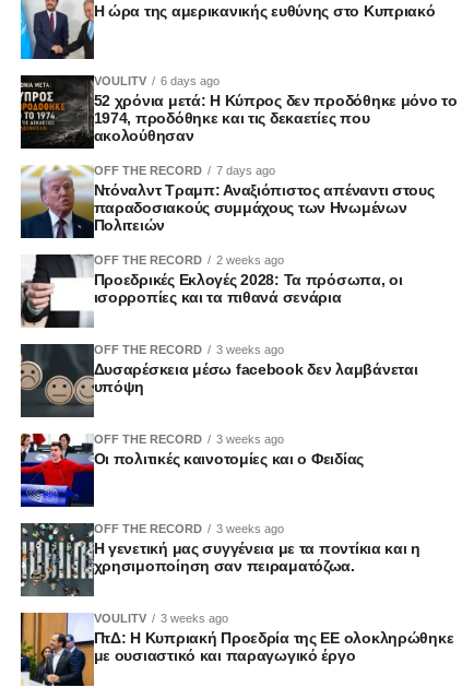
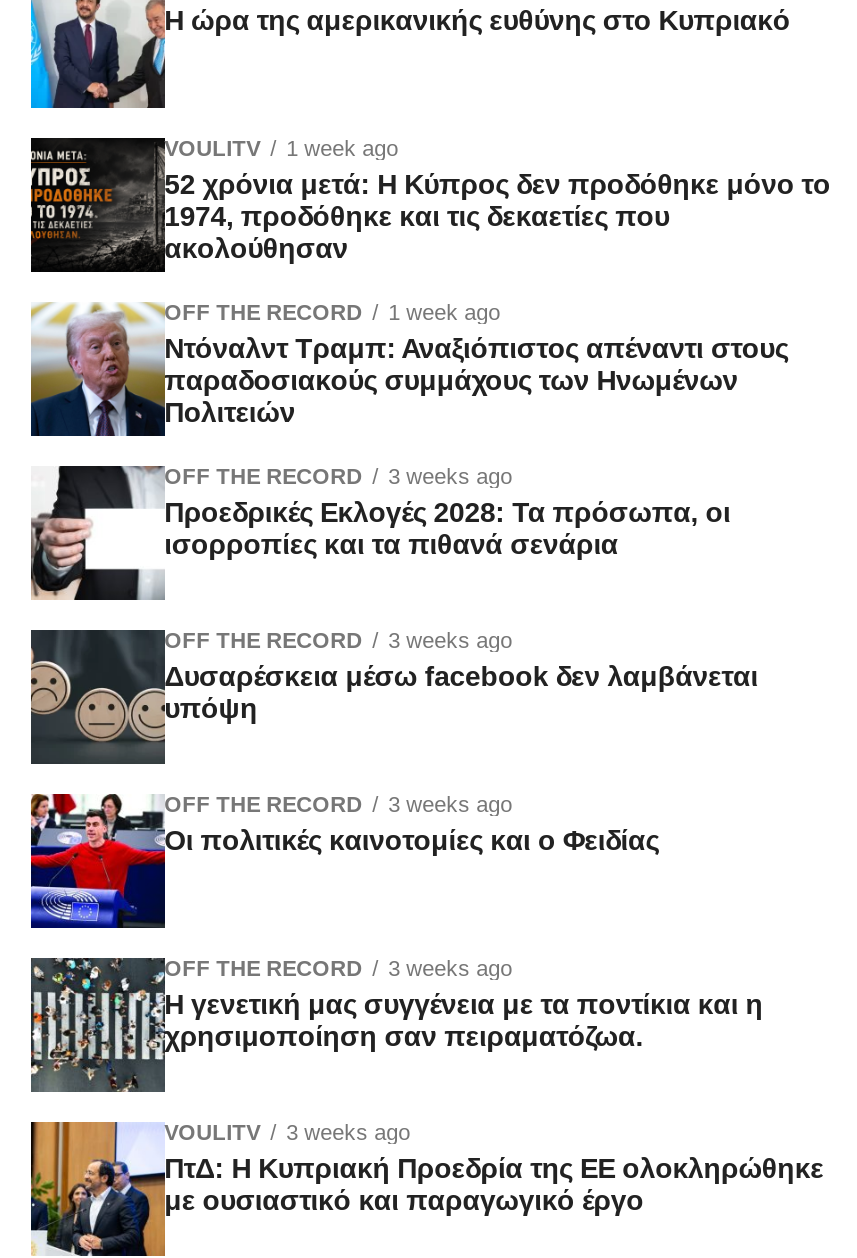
- VOULITV 6 days ago
+ VOULITV 1 week ago

- OFF THE RECORD 7 days ago
+ OFF THE RECORD 1 week ago

- OFF THE RECORD 2 weeks ago
+ OFF THE RECORD 3 weeks ago
